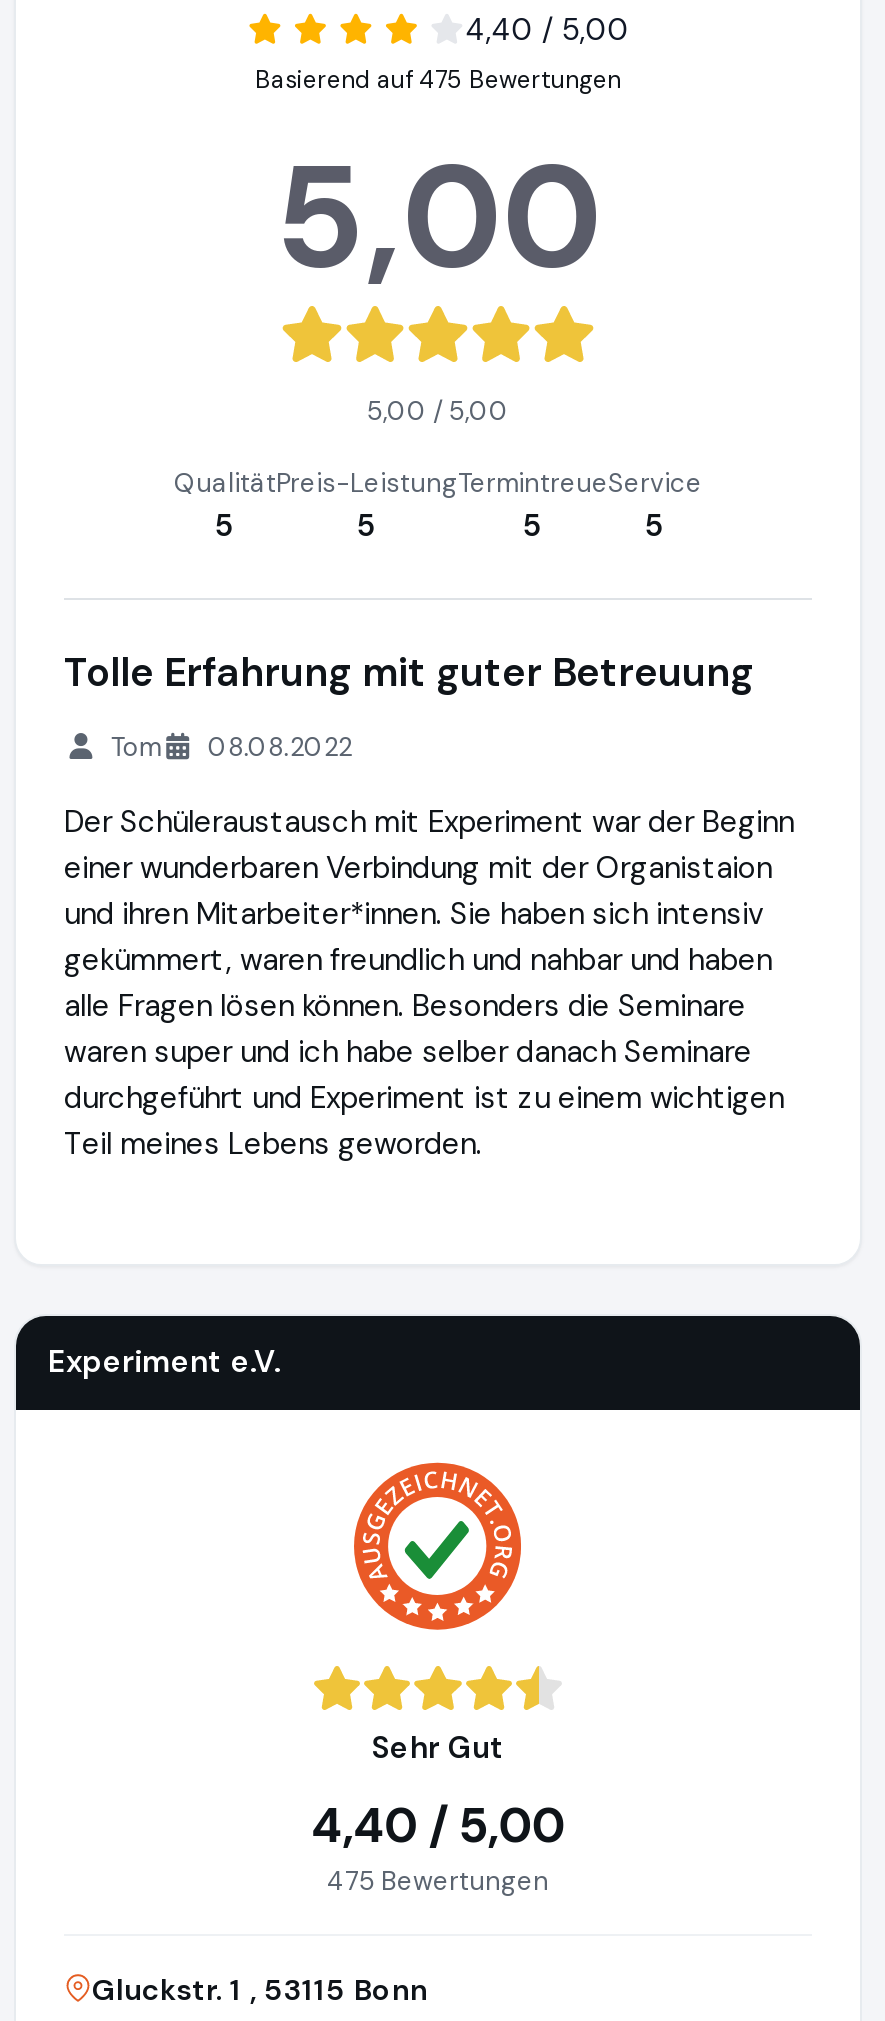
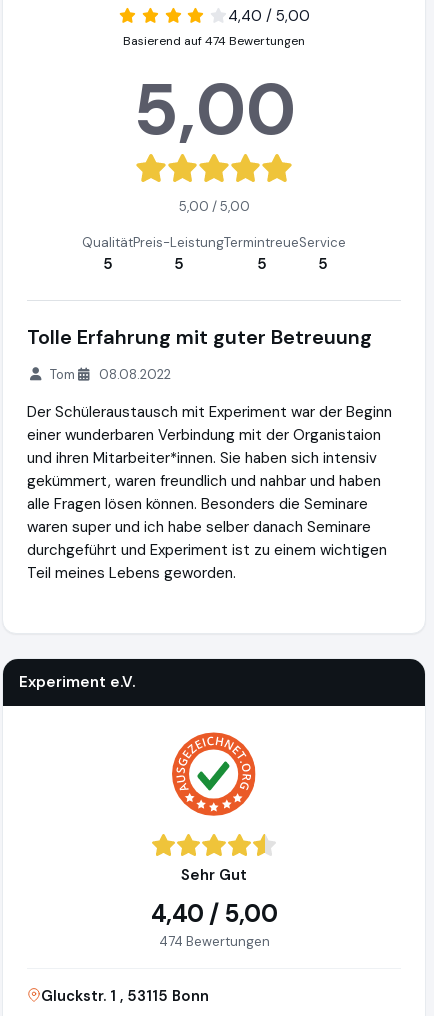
- Basierend auf 475 Bewertungen
+ Basierend auf 474 Bewertungen

- 475 Bewertungen
+ 474 Bewertungen
